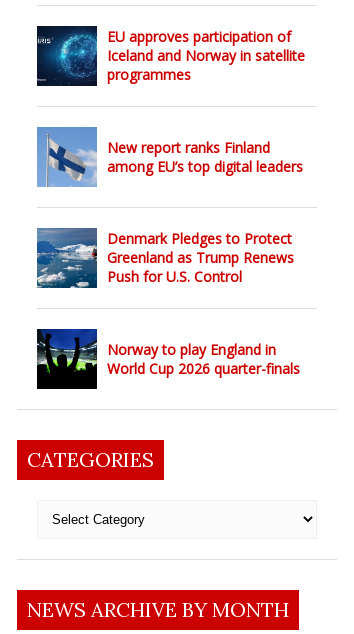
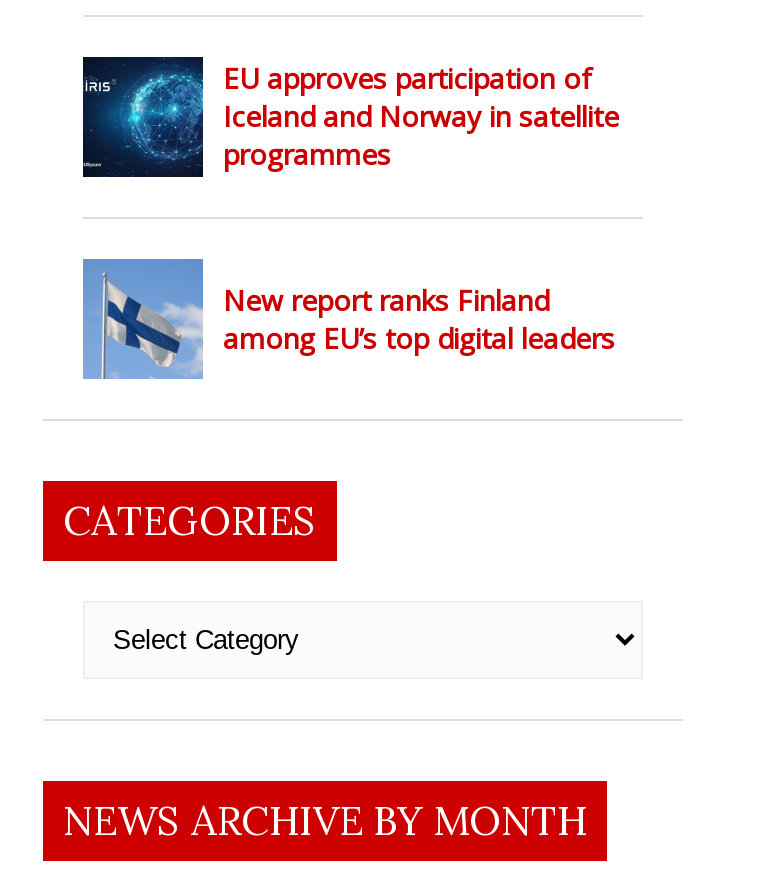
- [image]
- Denmark Pledges to Protect
- Greenland as Trump Renews
- Push for U.S. Control

- [image]
- Norway to play England in
- World Cup 2026 quarter-finals
